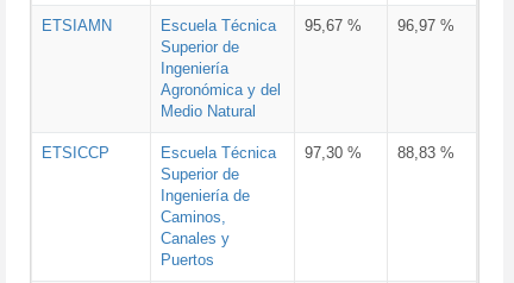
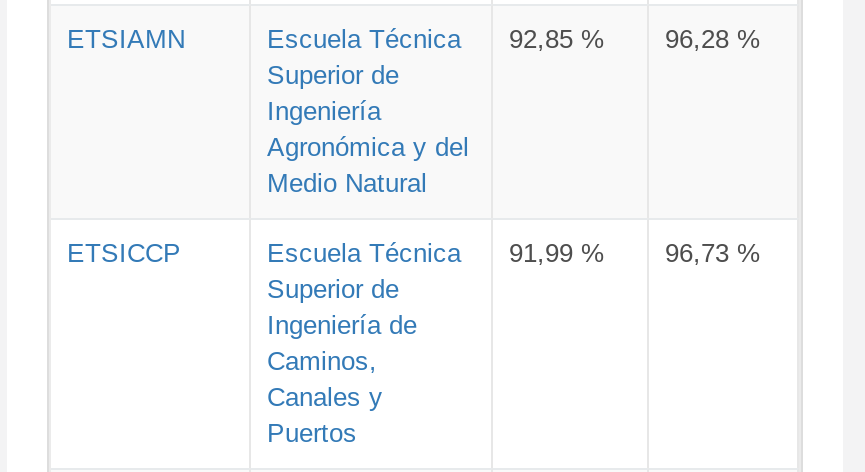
- 95,67 %
+ 92,85 %

- 96,97 %
+ 96,28 %

- 97,30 %
+ 91,99 %

- 88,83 %
+ 96,73 %
